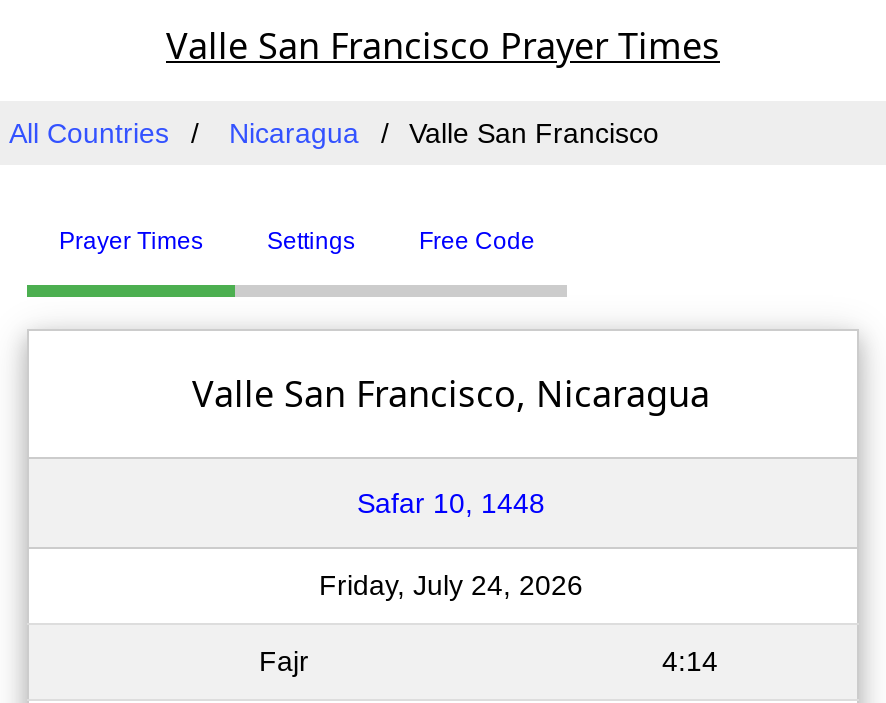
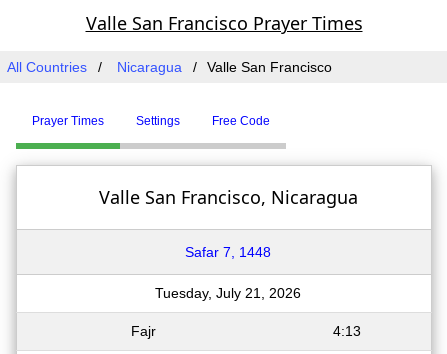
- Safar 10, 1448
+ Safar 7, 1448

- Friday, July 24, 2026
+ Tuesday, July 21, 2026

- 4:14
+ 4:13
